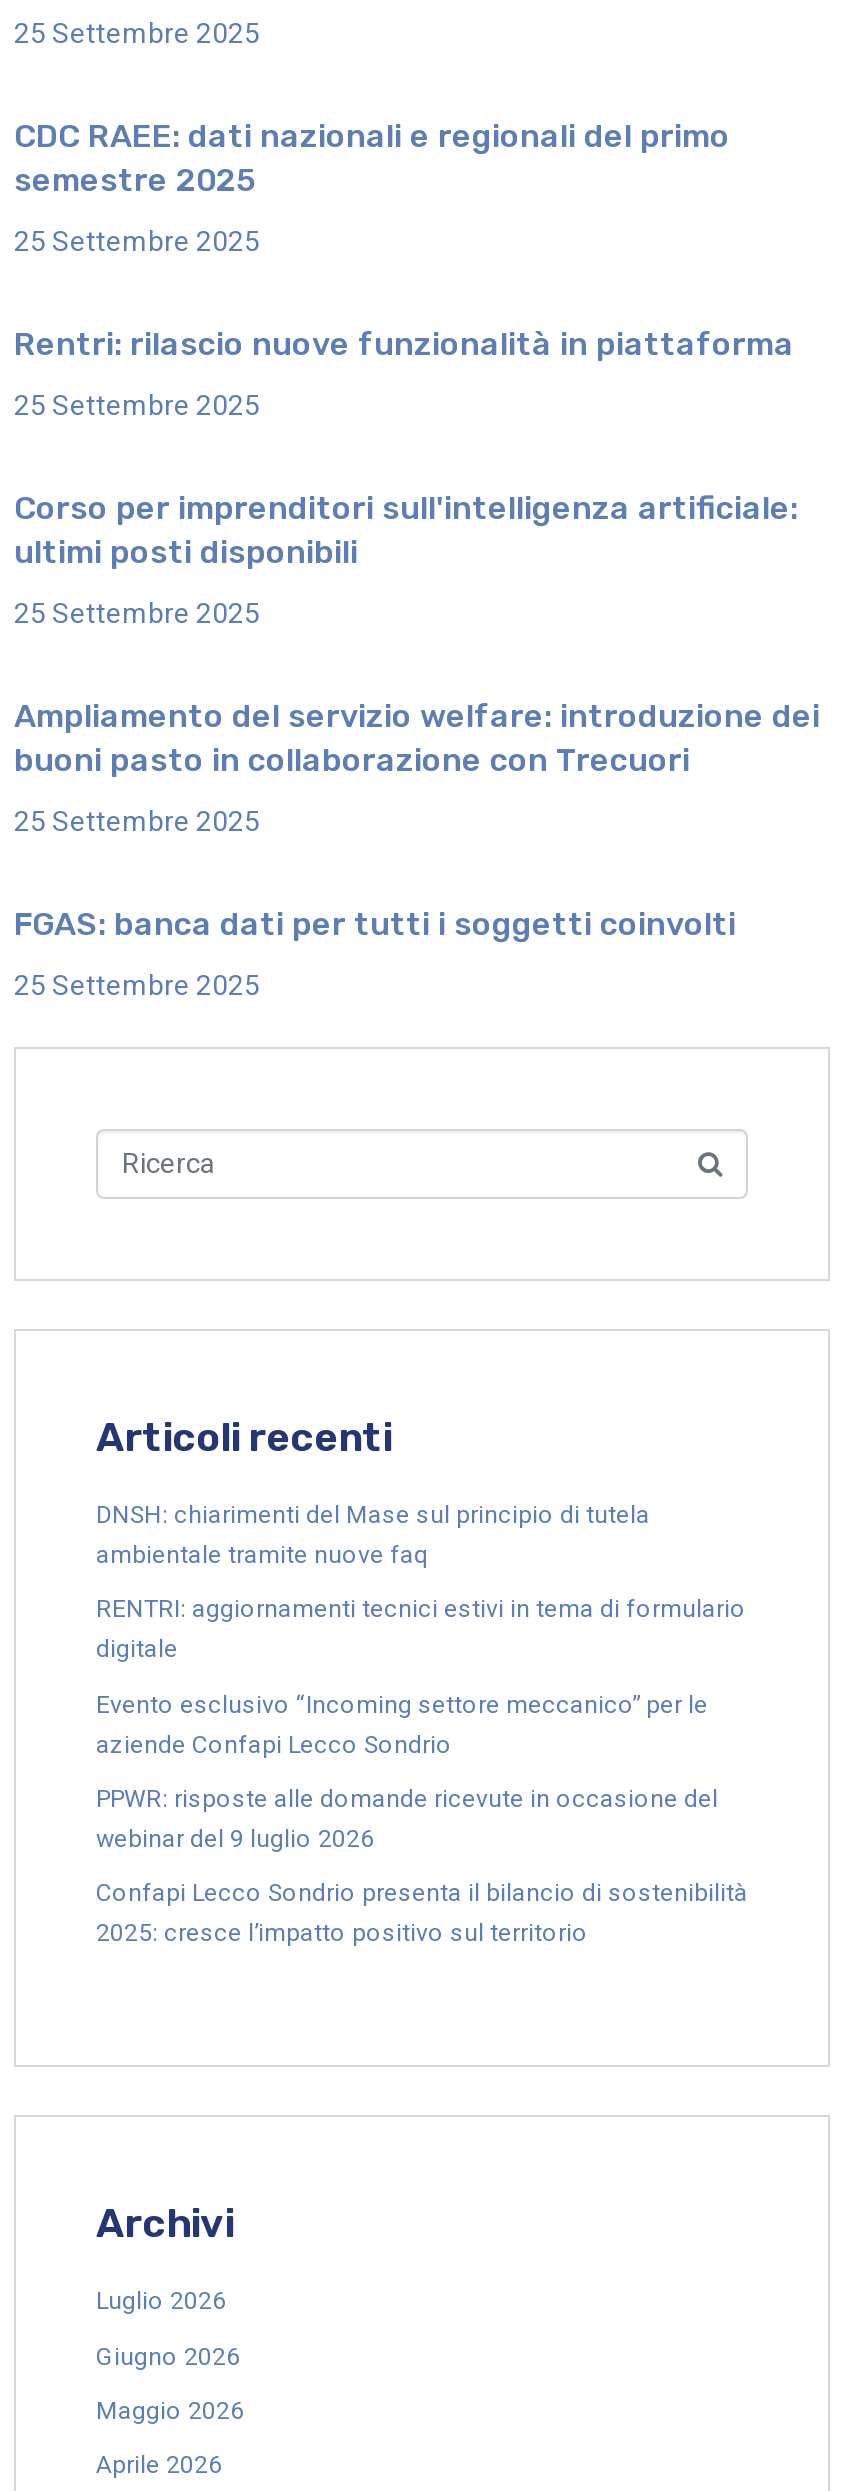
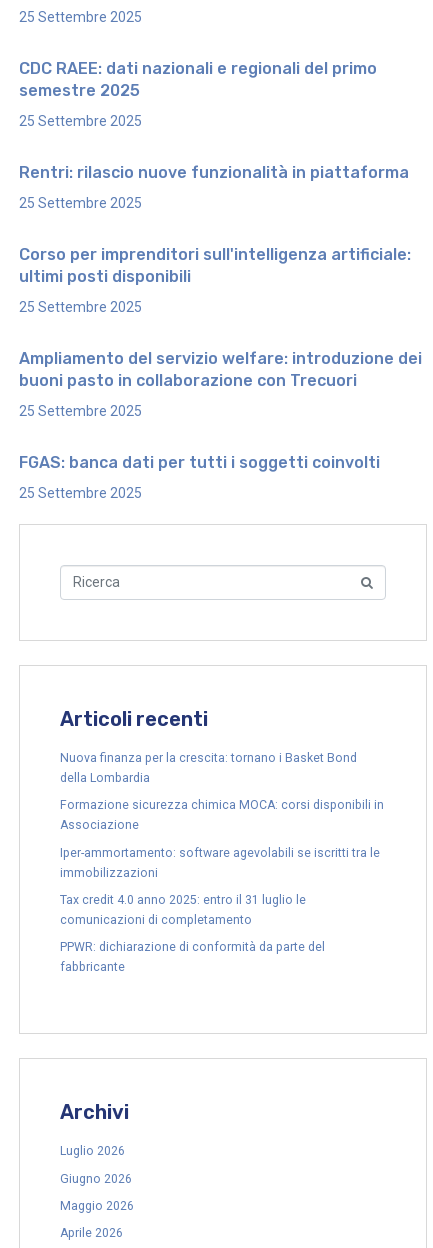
- DNSH: chiarimenti del Mase sul principio di tutela
- ambientale tramite nuove faq
+ Nuova finanza per la crescita: tornano i Basket Bond
+ della Lombardia

- RENTRI: aggiornamenti tecnici estivi in tema di formulario
- digitale
+ Formazione sicurezza chimica MOCA: corsi disponibili in
+ Associazione

- Evento esclusivo “Incoming settore meccanico” per le
- aziende Confapi Lecco Sondrio
+ Iper-ammortamento: software agevolabili se iscritti tra le
+ immobilizzazioni

- PPWR: risposte alle domande ricevute in occasione del
- webinar del 9 luglio 2026
+ Tax credit 4.0 anno 2025: entro il 31 luglio le
+ comunicazioni di completamento

- Confapi Lecco Sondrio presenta il bilancio di sostenibilità
- 2025: cresce l’impatto positivo sul territorio
+ PPWR: dichiarazione di conformità da parte del
+ fabbricante
